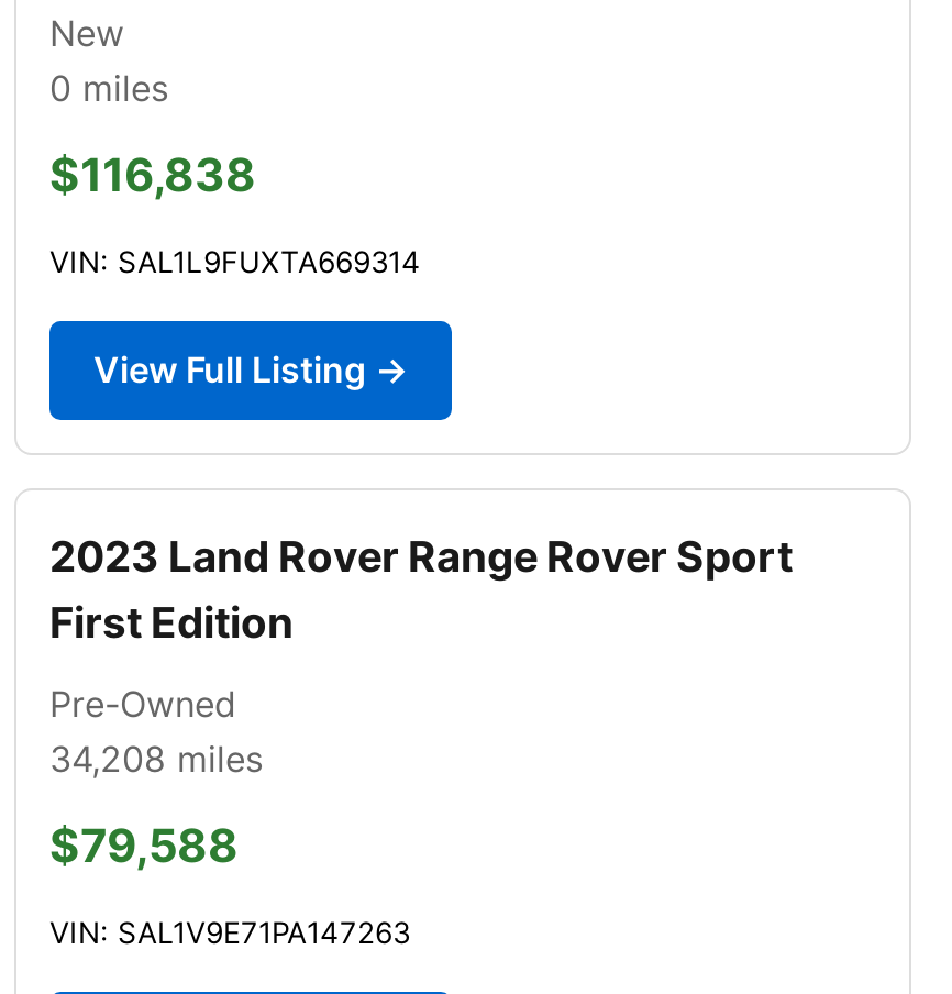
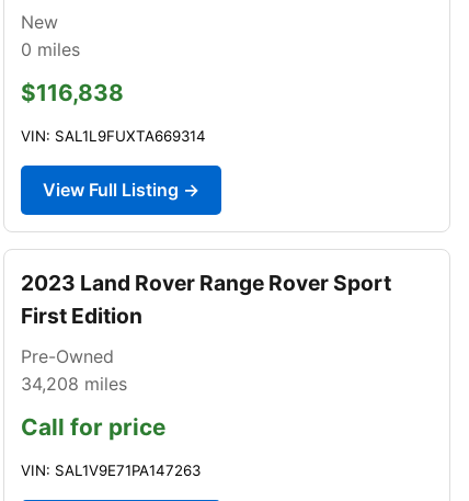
- $79,588
+ Call for price
